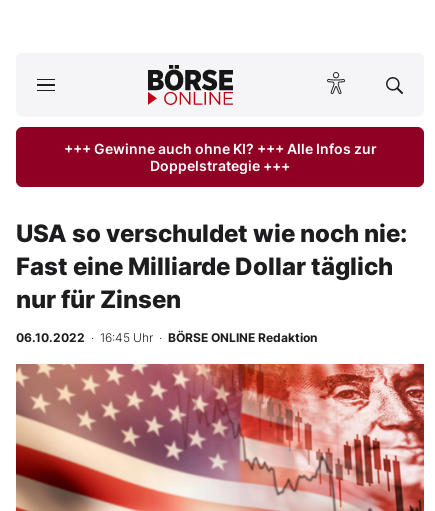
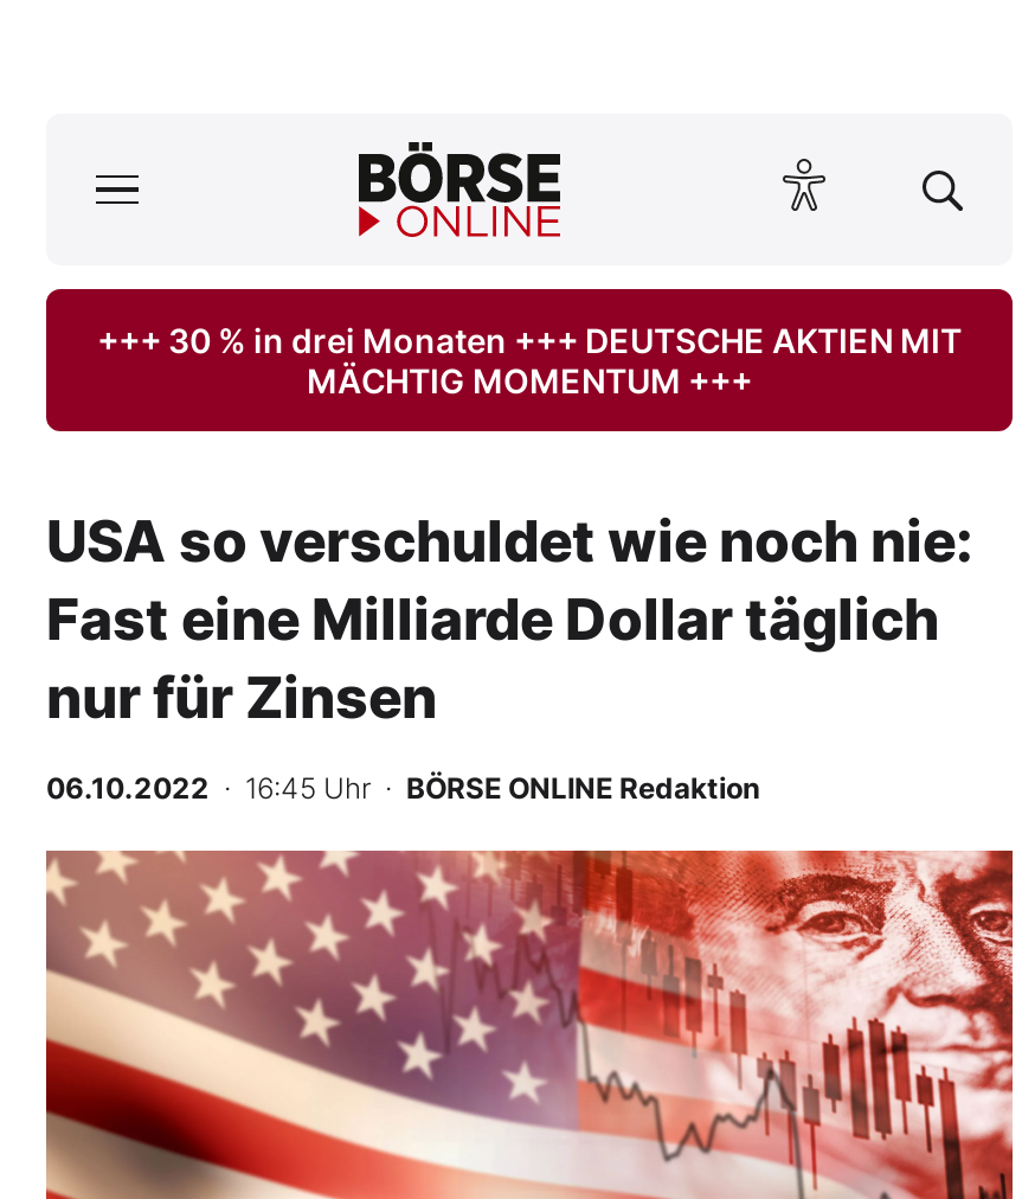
- +++ Gewinne auch ohne KI? +++ Alle Infos zur
- Doppelstrategie +++
+ +++ 30 % in drei Monaten +++ DEUTSCHE AKTIEN MIT
+ MÄCHTIG MOMENTUM +++
